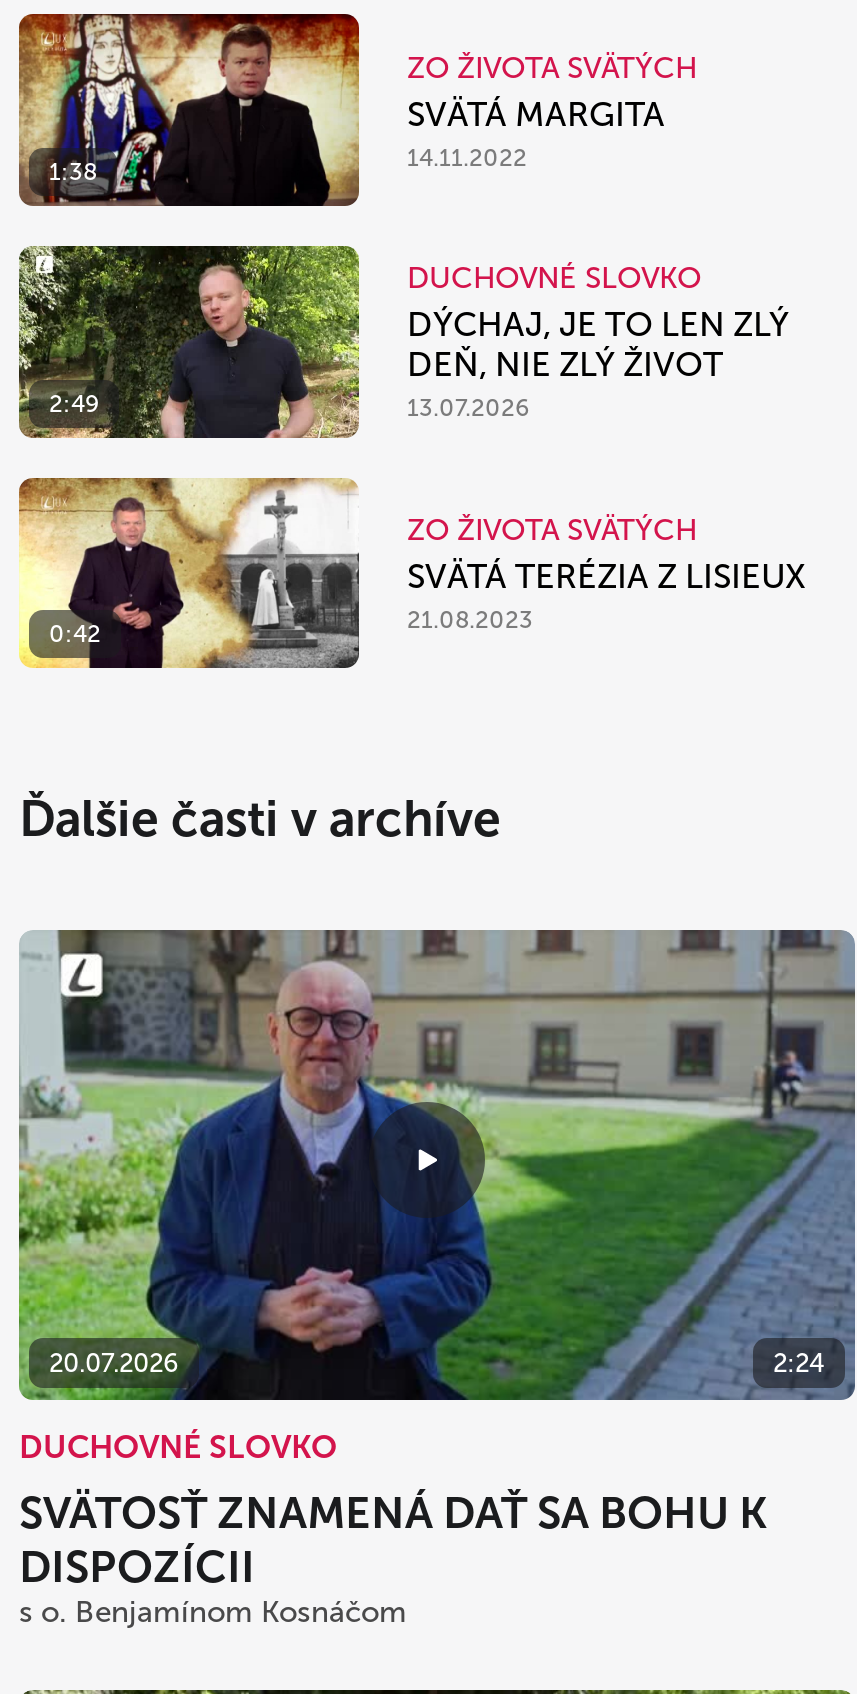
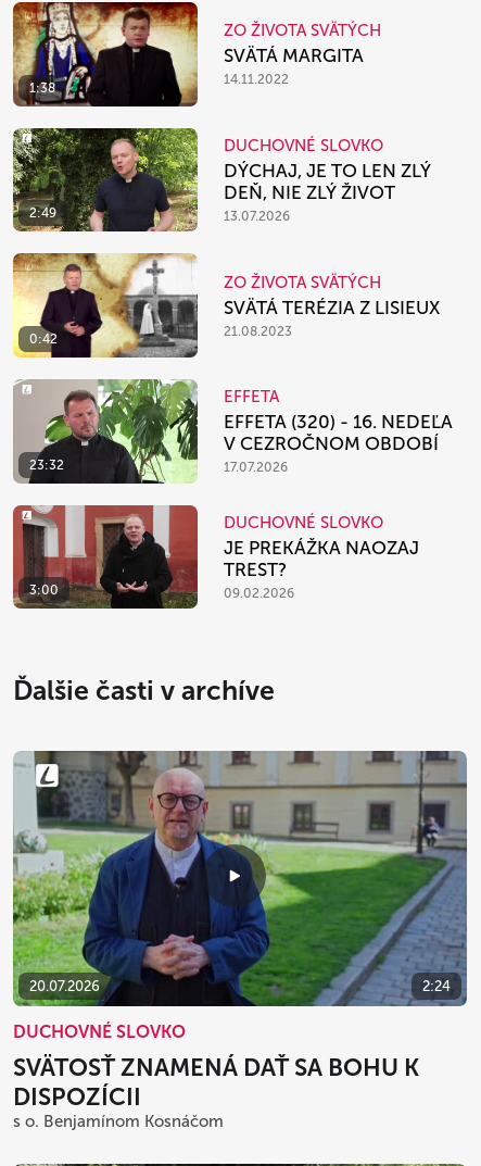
+ [image]
+ 3:00

+ [image]
+ 23:32

+ EFFETA
+ EFFETA (320) - 16. NEDEĽA
+ V CEZROČNOM OBDOBÍ
+ 17.07.2026

+ DUCHOVNÉ SLOVKO
+ JE PREKÁŽKA NAOZAJ
+ TREST?
+ 09.02.2026
